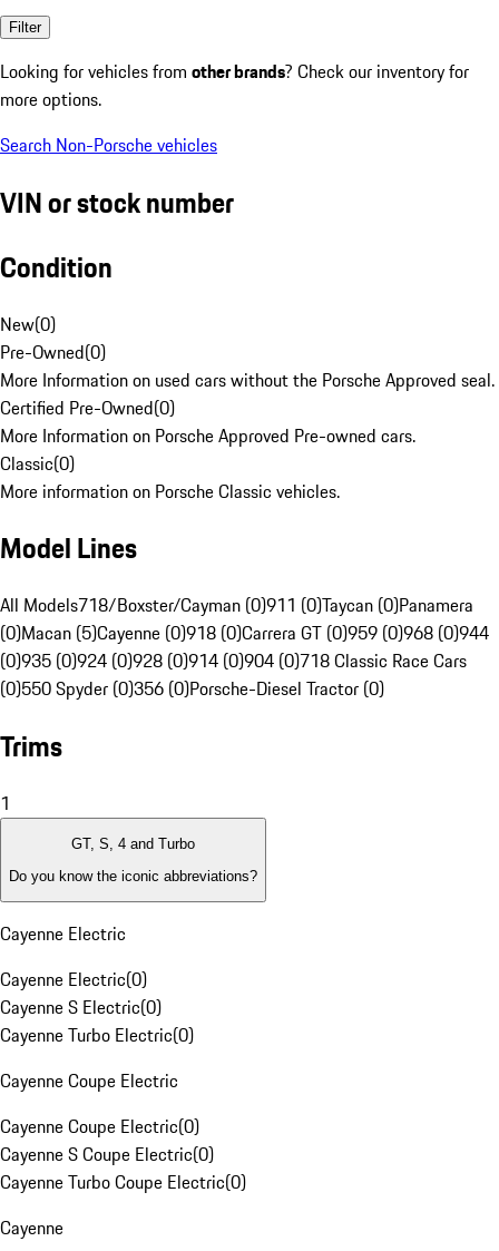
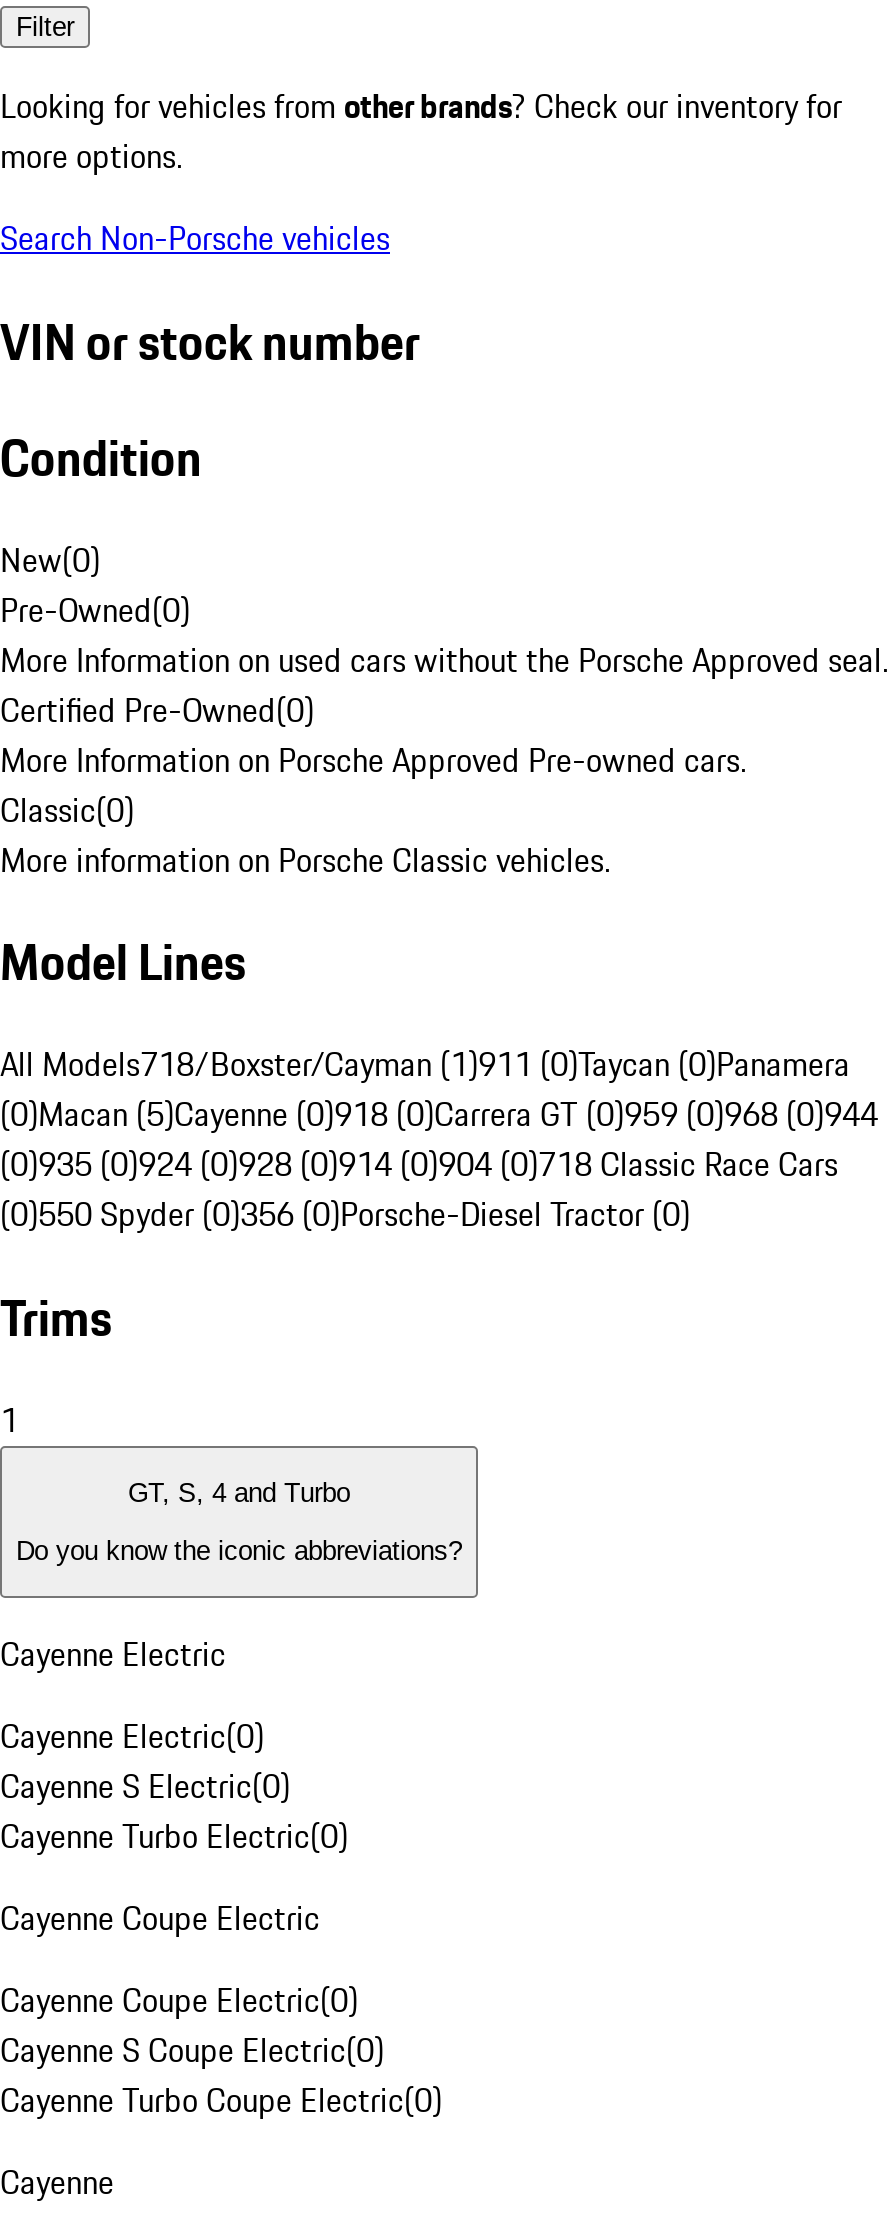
- All Models718/Boxster/Cayman (0)911 (0)Taycan (0)Panamera
+ All Models718/Boxster/Cayman (1)911 (0)Taycan (0)Panamera
